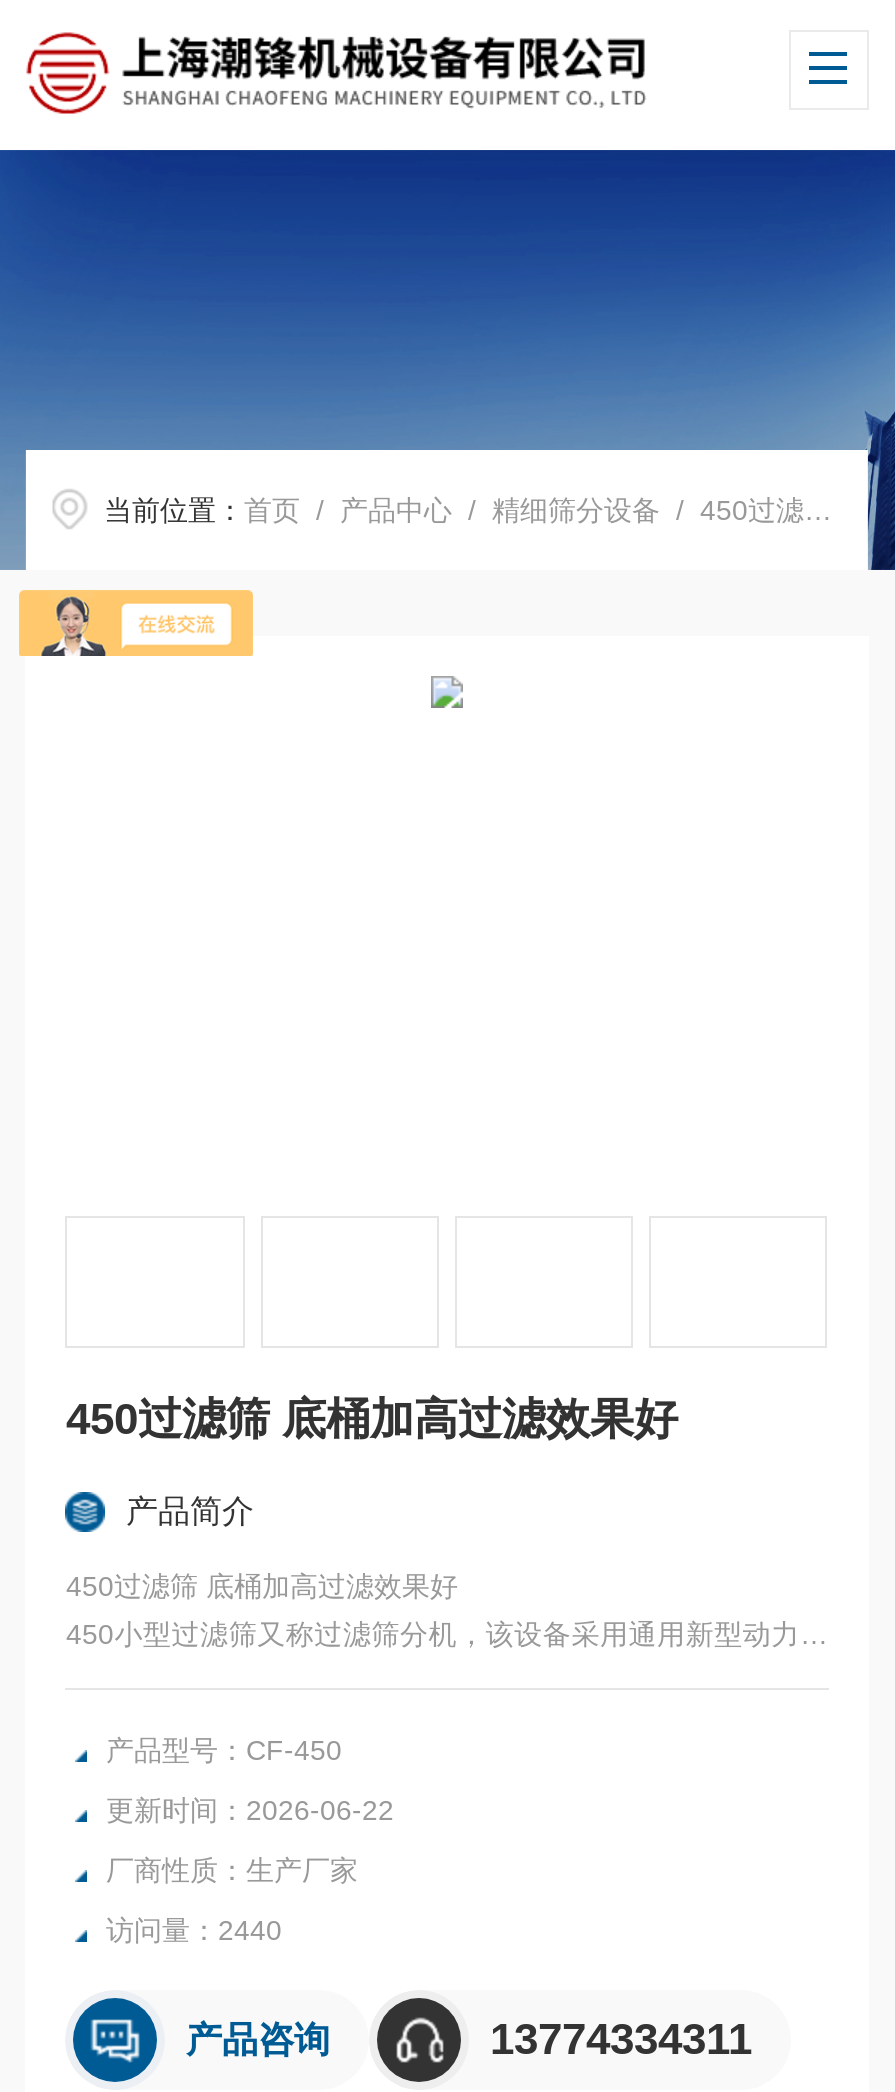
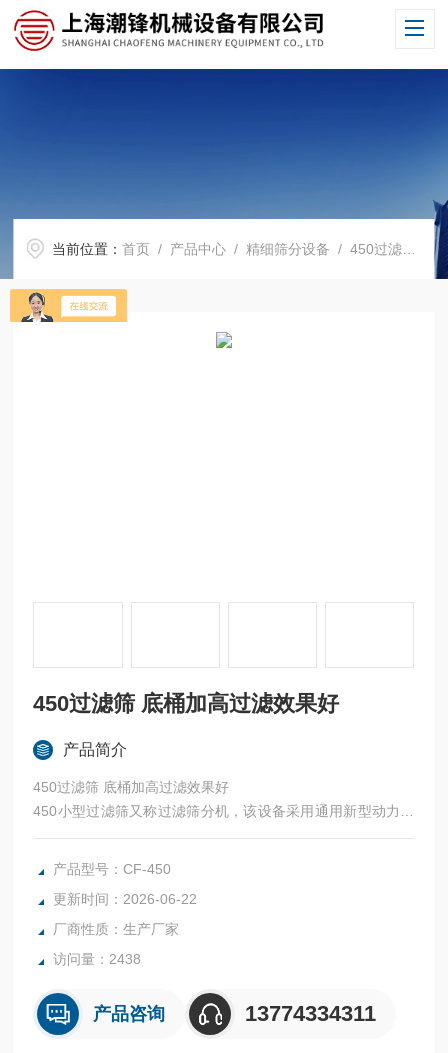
- 访问量：2440
+ 访问量：2438
